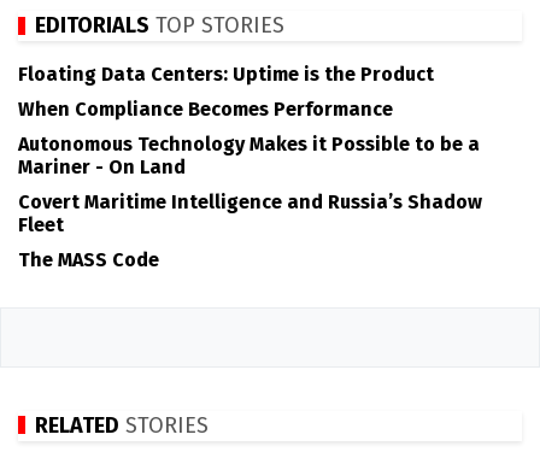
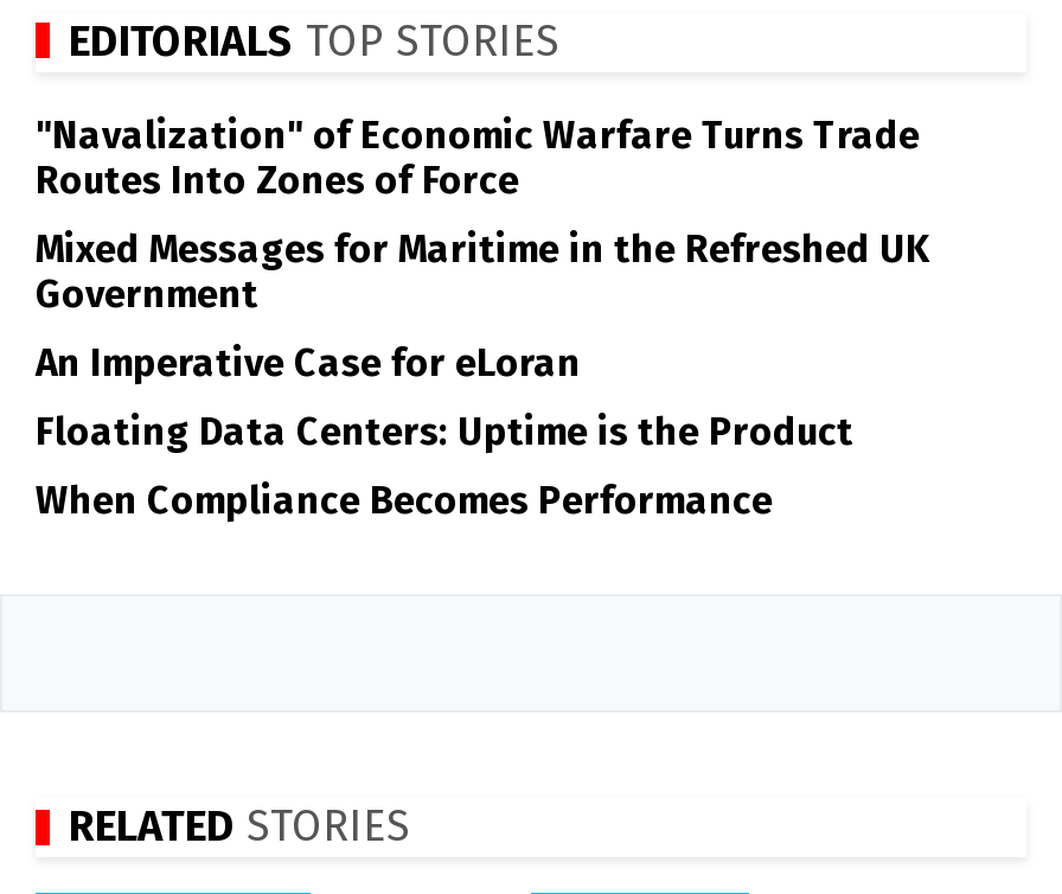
+ "Navalization" of Economic Warfare Turns Trade
+ Routes Into Zones of Force
+ Mixed Messages for Maritime in the Refreshed UK
+ Government
+ An Imperative Case for eLoran

moved down: Floating Data Centers: Uptime is the Product | When Compliance Becomes Performance

- Autonomous Technology Makes it Possible to be a
- Mariner - On Land
- Covert Maritime Intelligence and Russia’s Shadow
- Fleet
- The MASS Code
